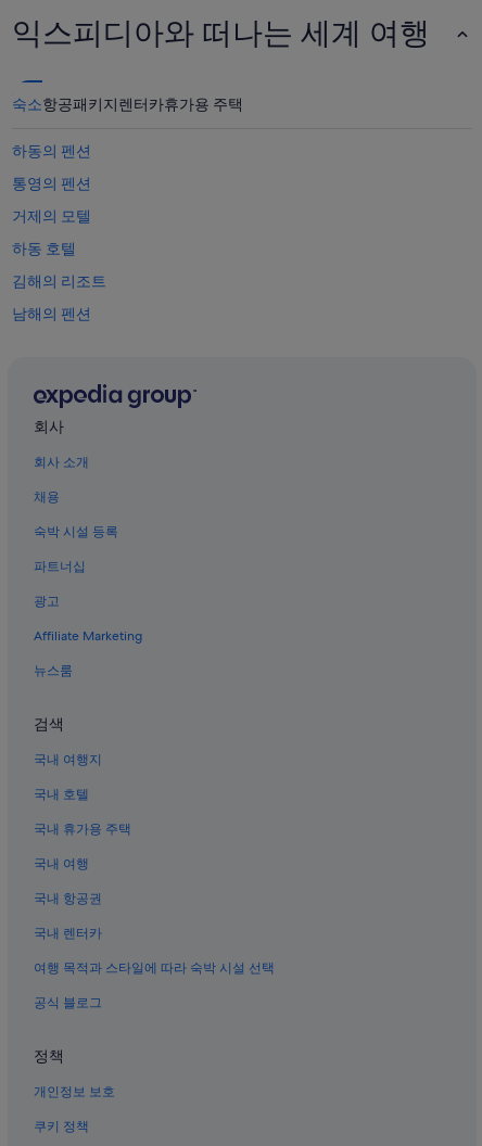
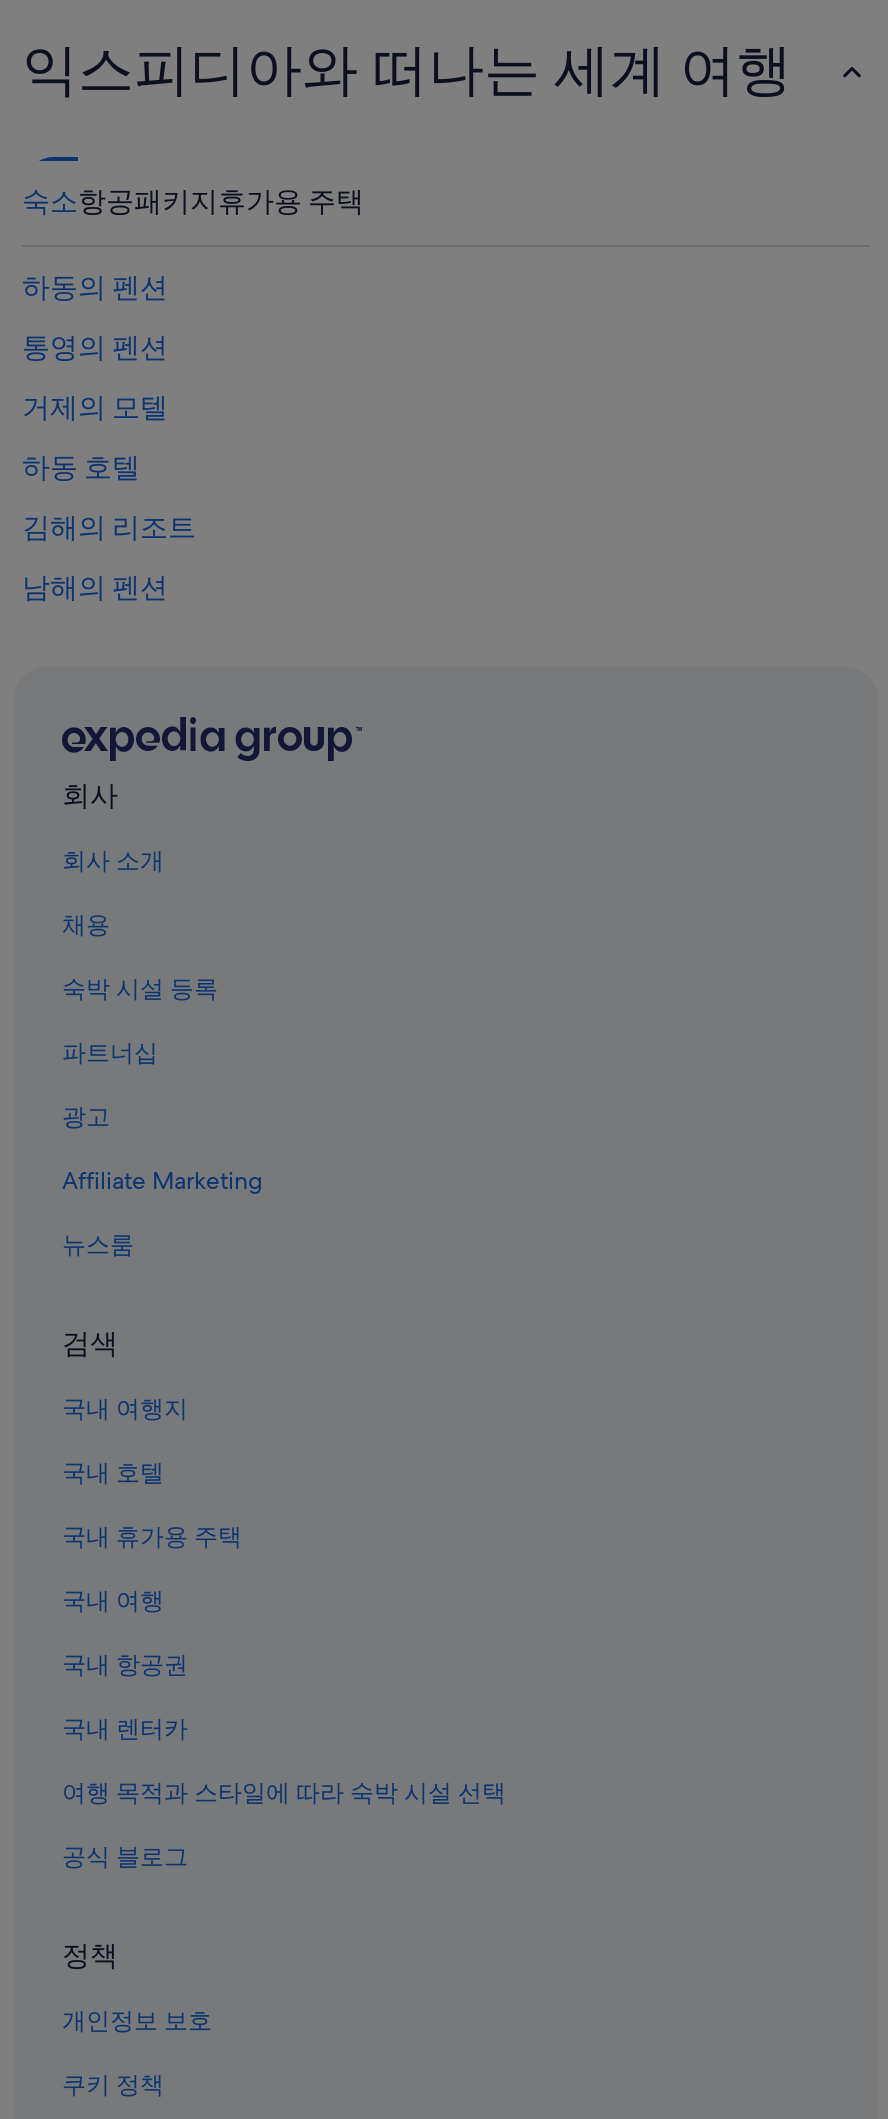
- 숙소항공패키지렌터카휴가용 주택
+ 숙소항공패키지휴가용 주택
